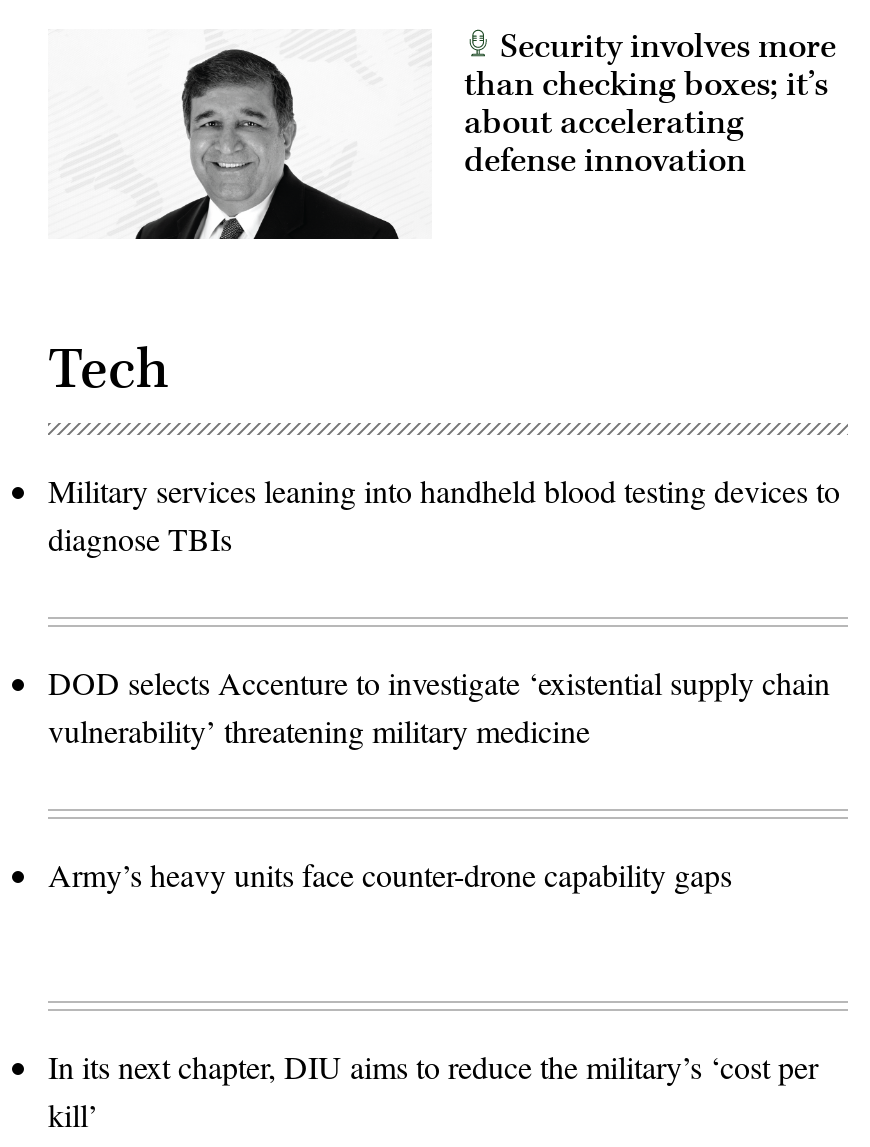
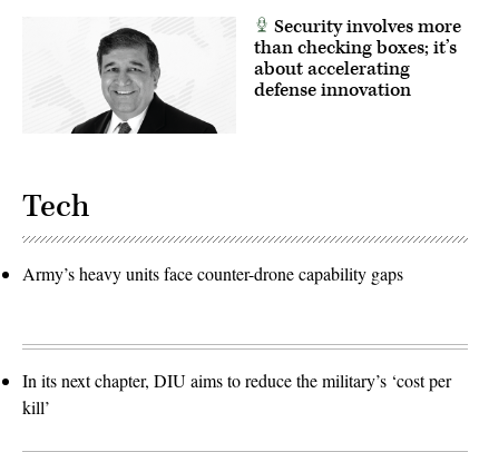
- Military services leaning into handheld blood testing devices to
- diagnose TBIs
- DOD selects Accenture to investigate ‘existential supply chain
- vulnerability’ threatening military medicine
